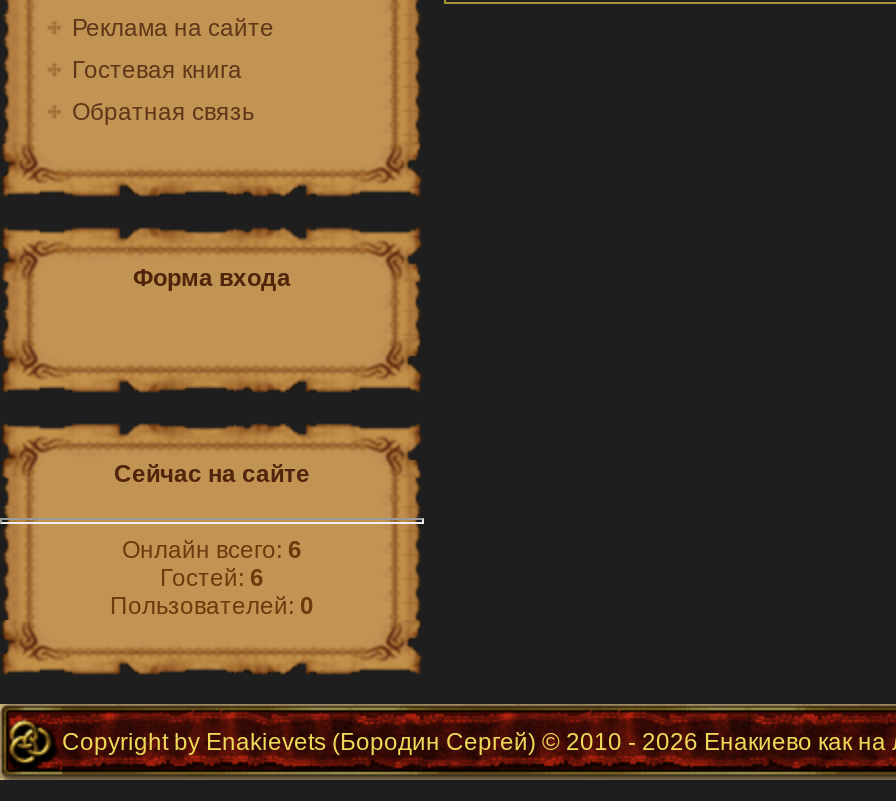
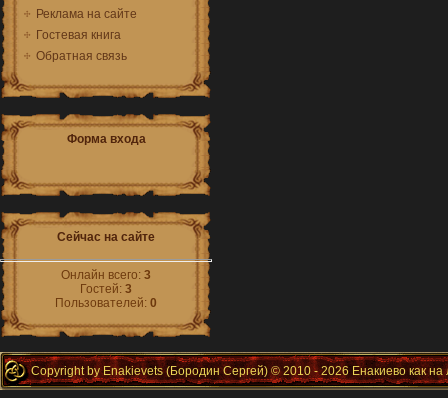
- Онлайн всего: 6
+ Онлайн всего: 3

- Гостей: 6
+ Гостей: 3
